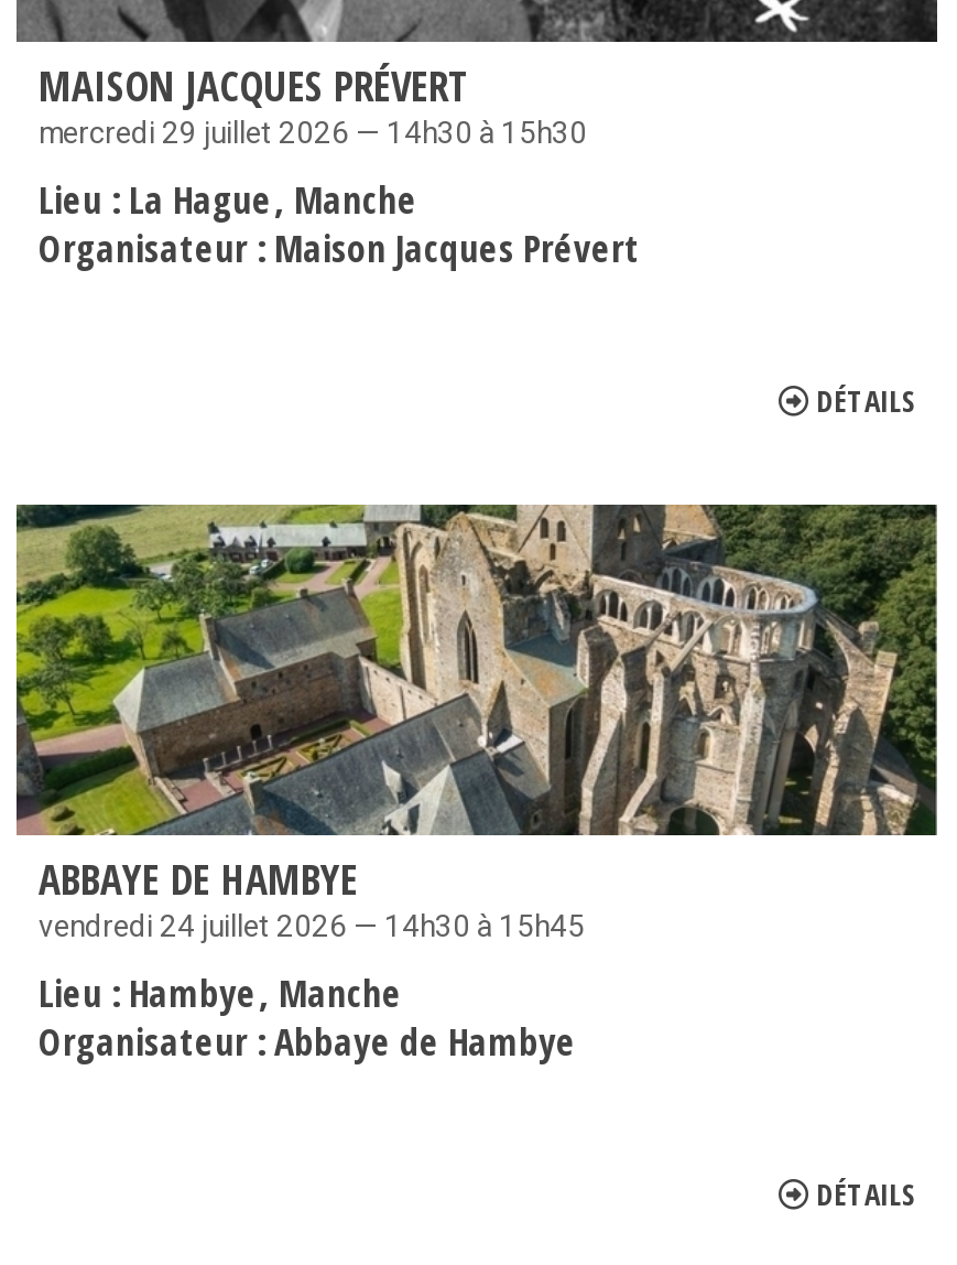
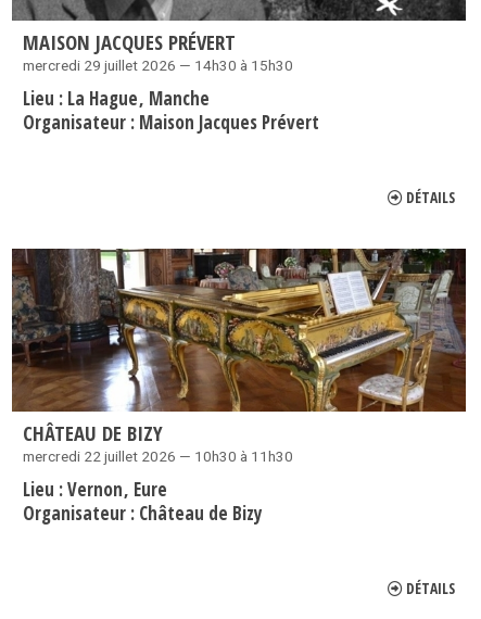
- [image]
- ABBAYE DE HAMBYE
+ [image]
+ CHÂTEAU DE BIZY

- vendredi 24 juillet 2026 — 14h30 à 15h45
+ mercredi 22 juillet 2026 — 10h30 à 11h30

- Lieu : Hambye Manche
+ Lieu : Vernon Eure

- Organisateur : Abbaye de Hambye
+ Organisateur : Château de Bizy
